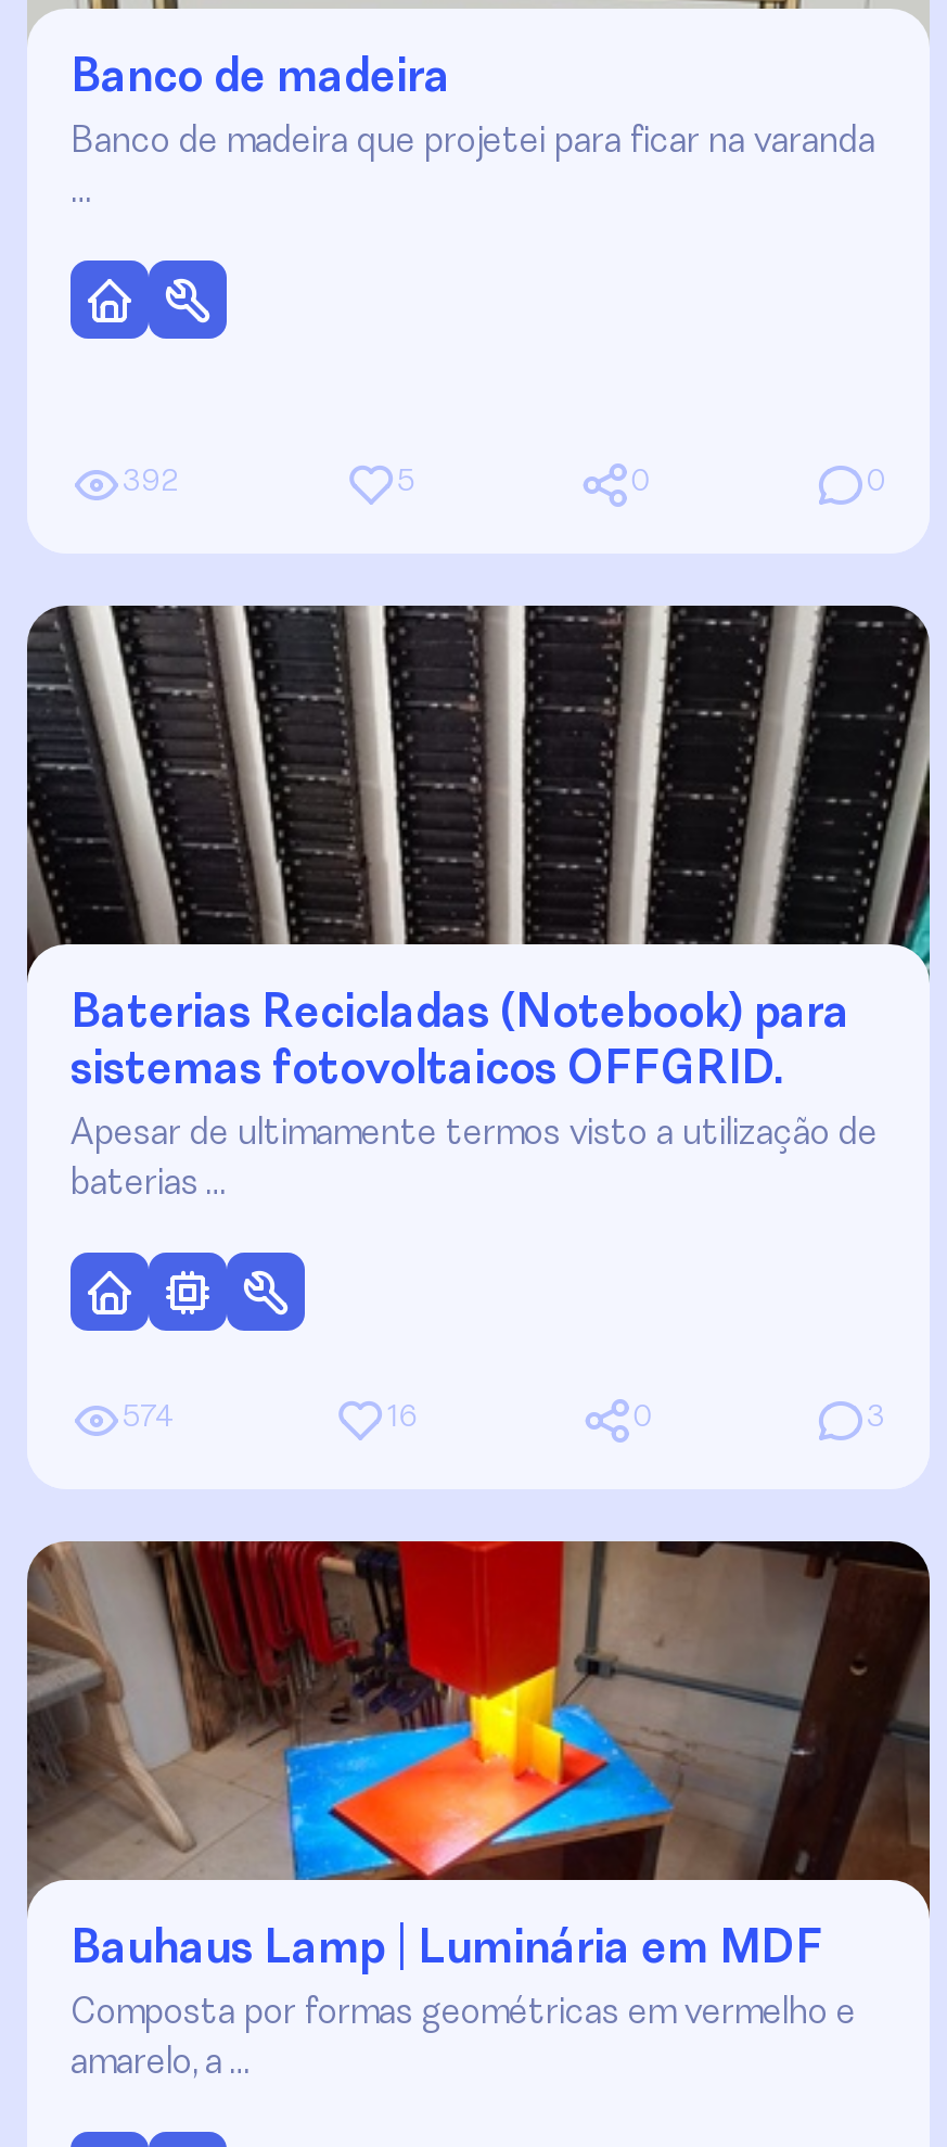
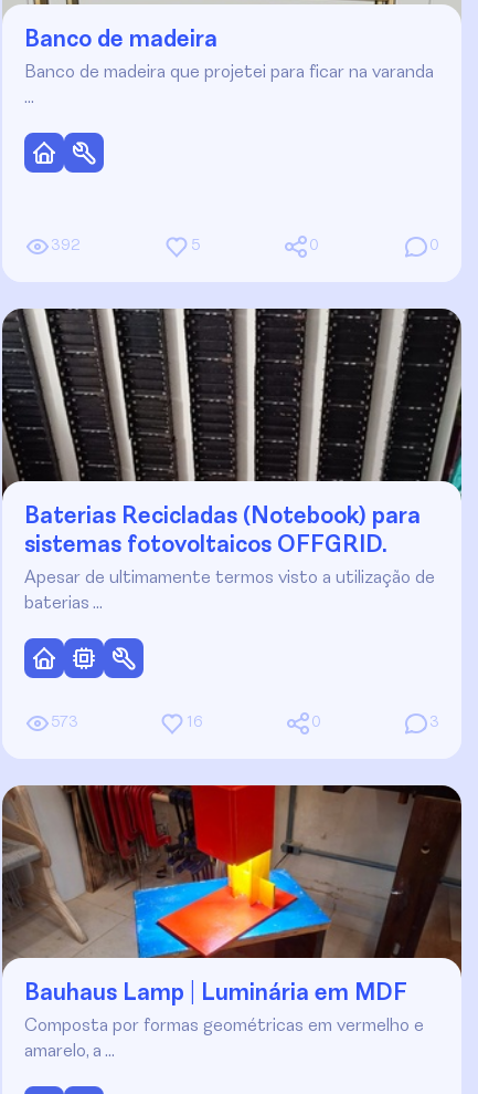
- 574
+ 573
